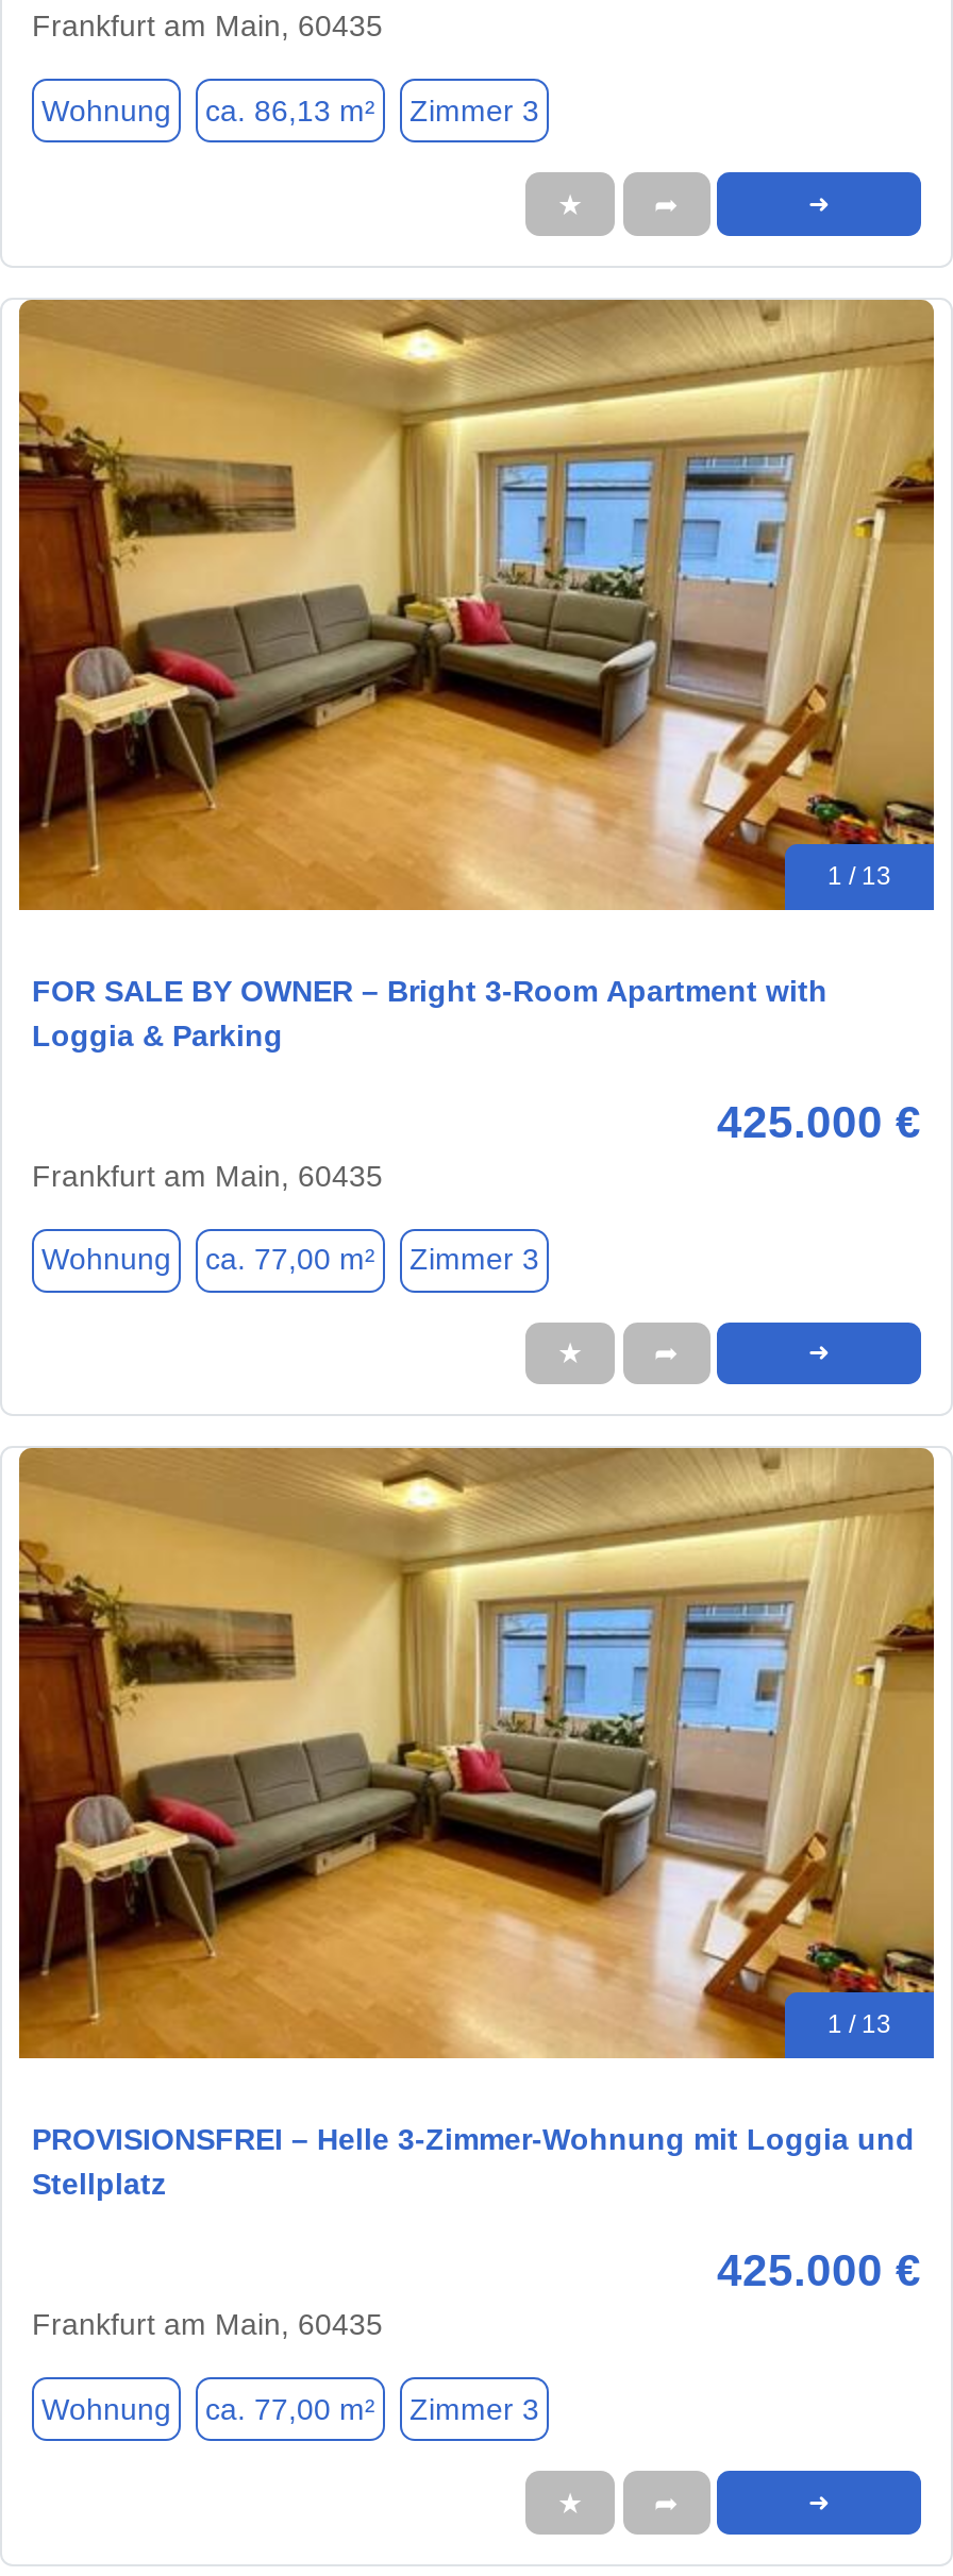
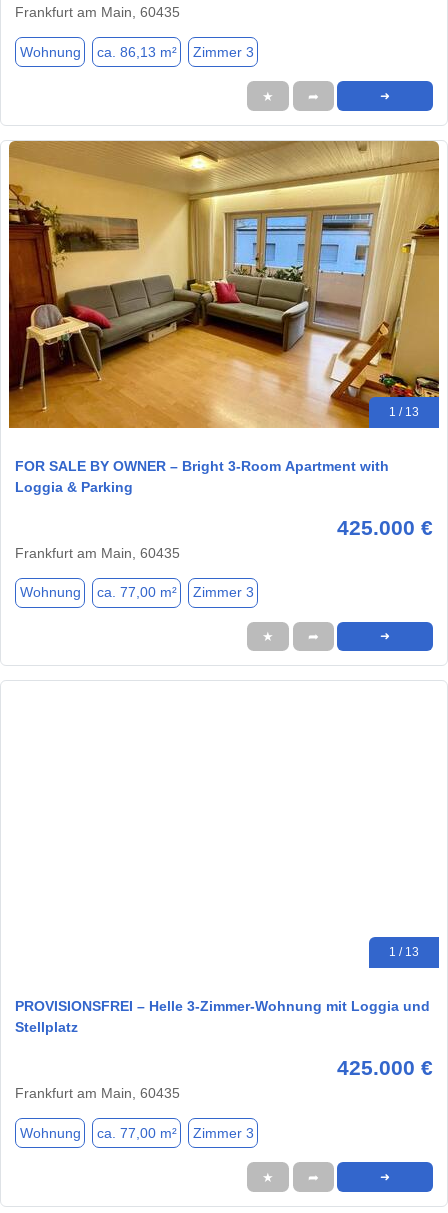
- [image]
